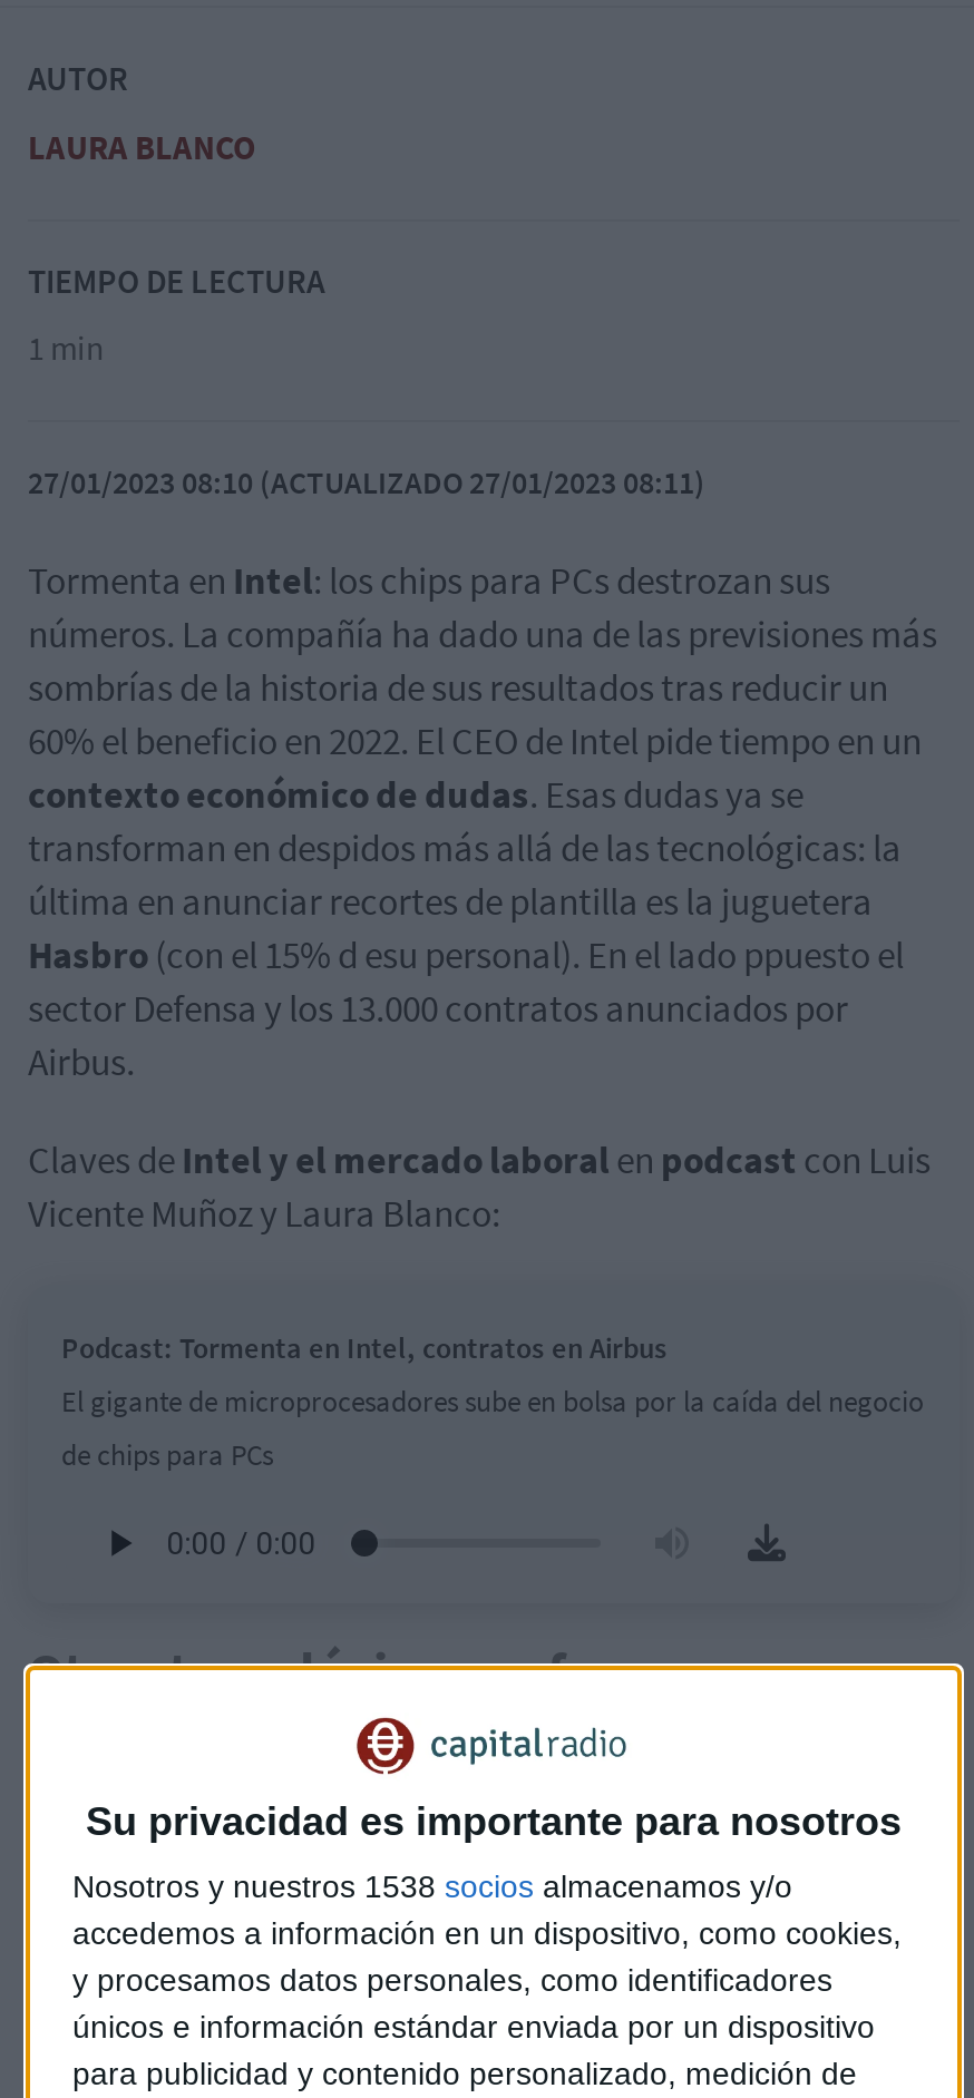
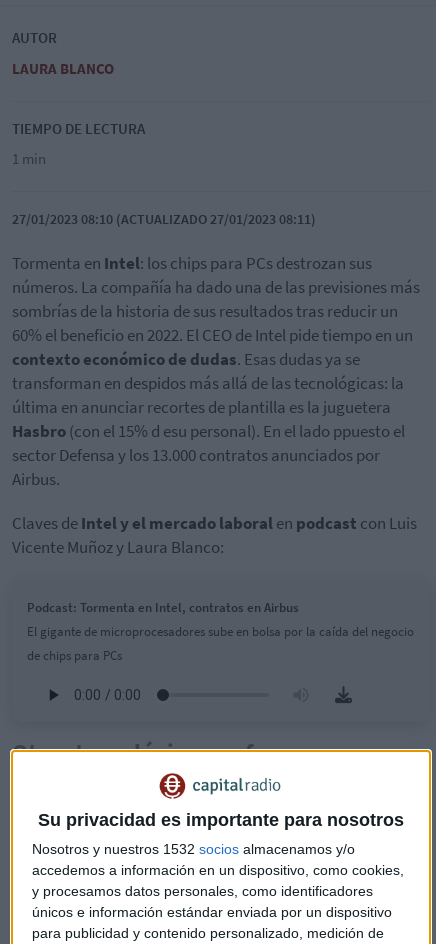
- Nosotros y nuestros 1538 socios almacenamos y/o
+ Nosotros y nuestros 1532 socios almacenamos y/o
